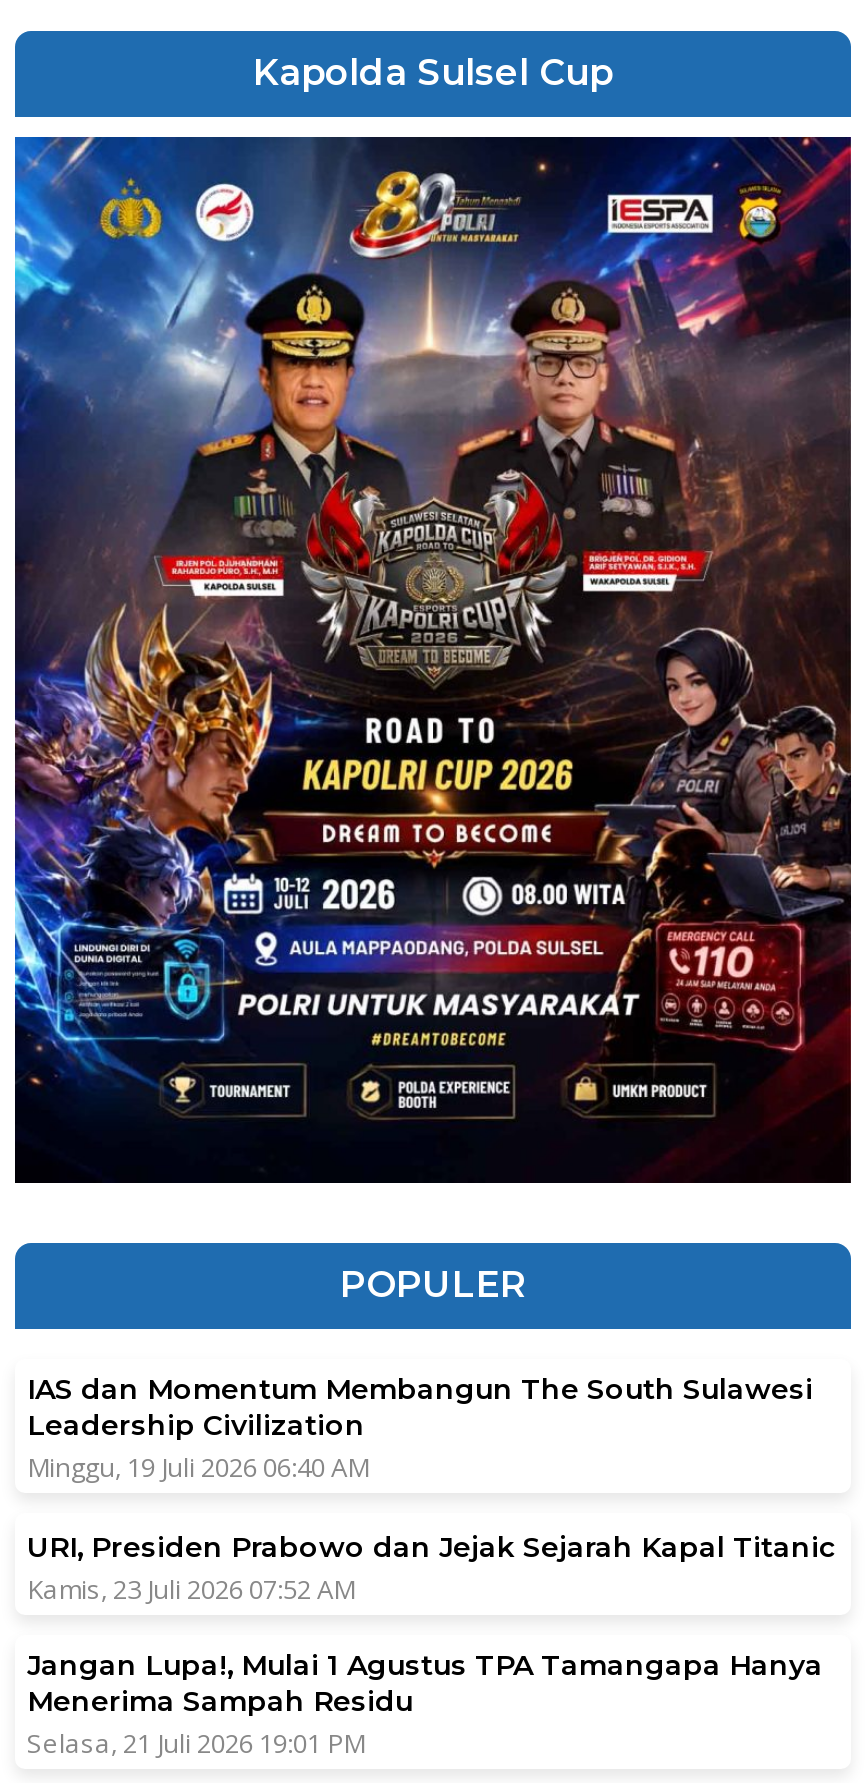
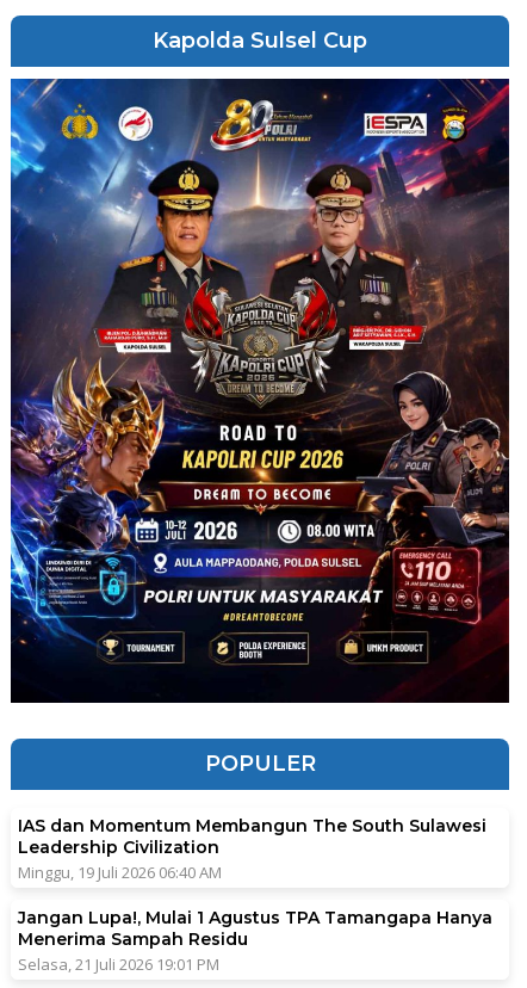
- URI, Presiden Prabowo dan Jejak Sejarah Kapal Titanic
- Kamis, 23 Juli 2026 07:52 AM
